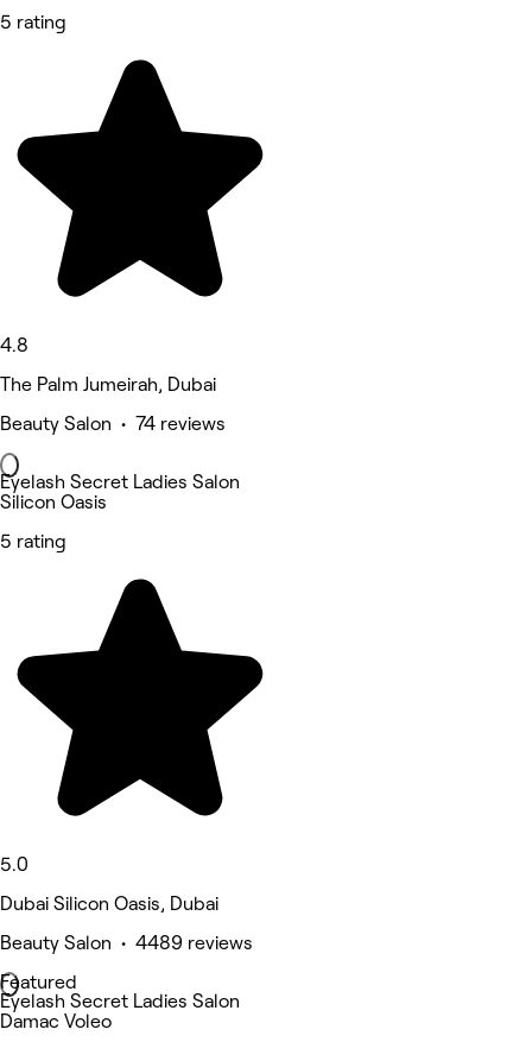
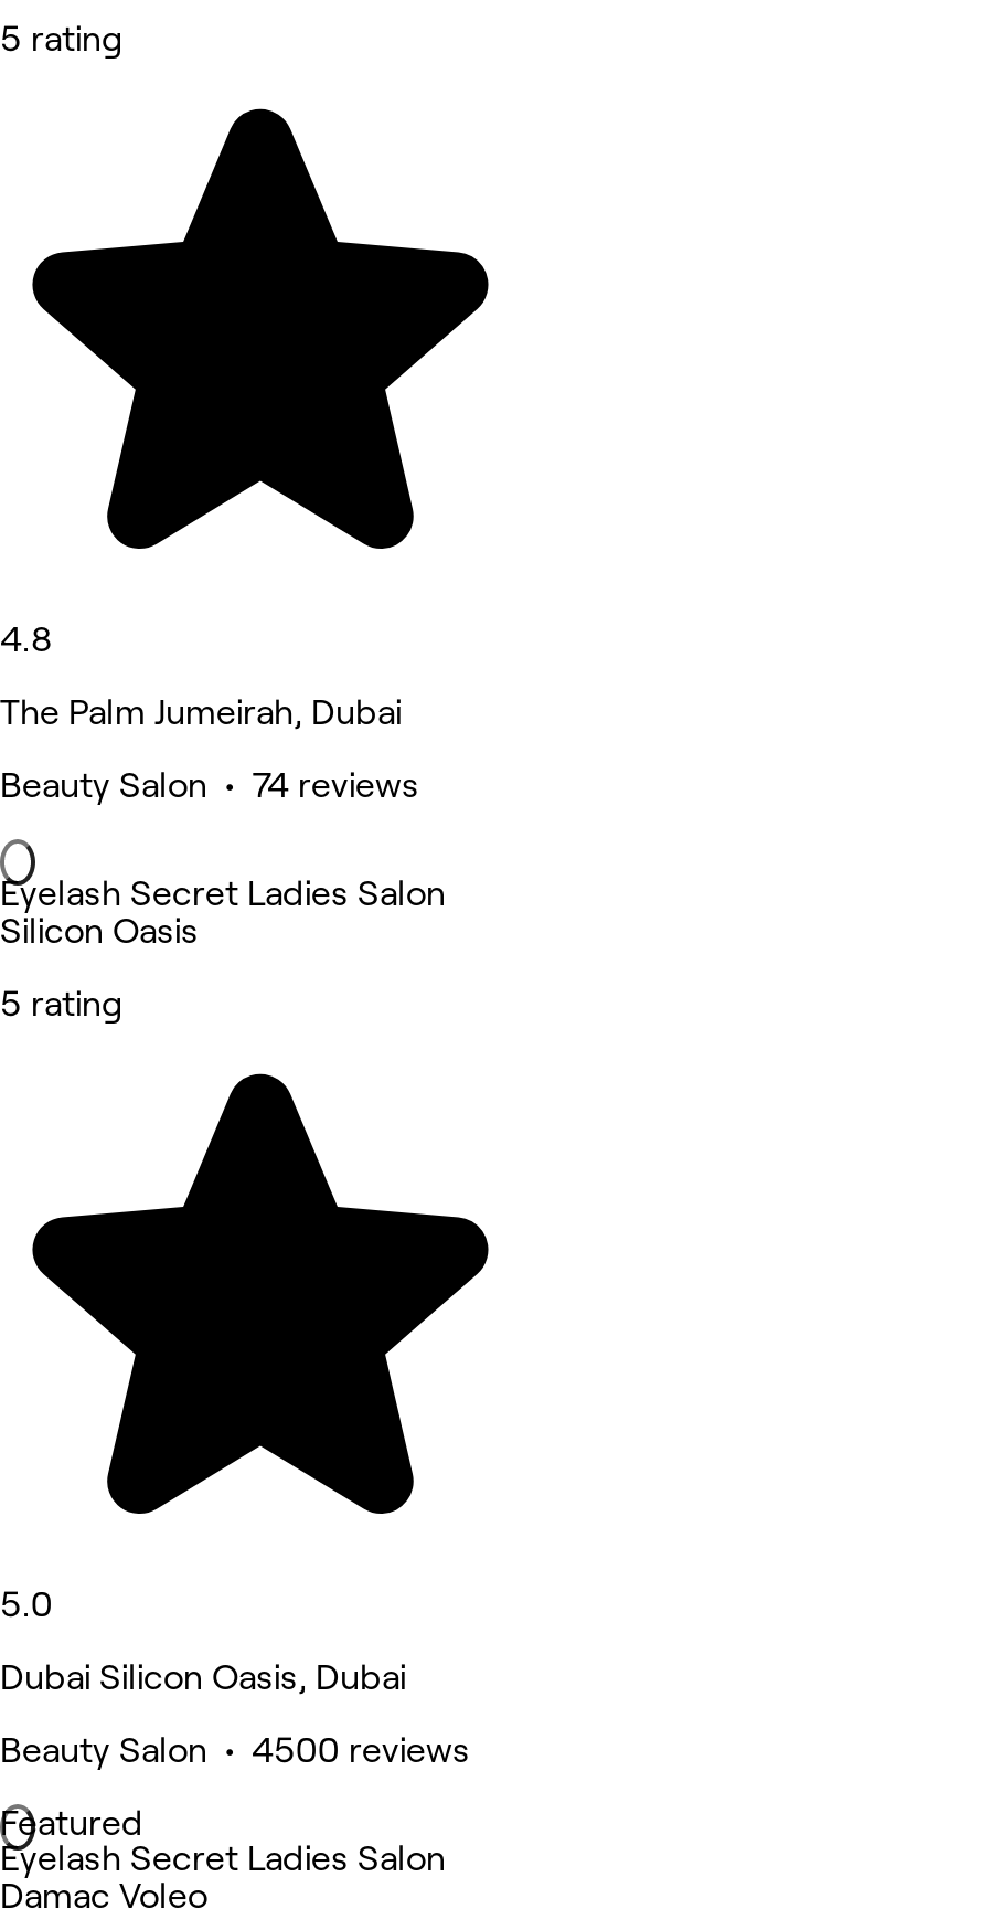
- Beauty Salon • 4489 reviews
+ Beauty Salon • 4500 reviews
